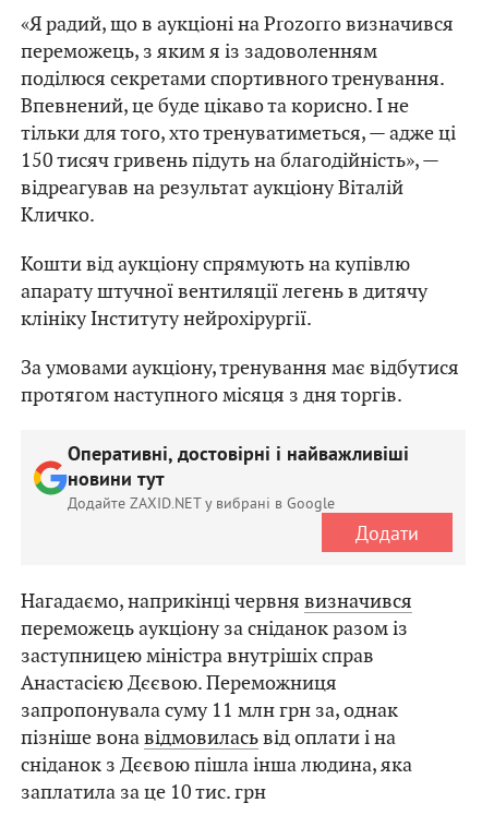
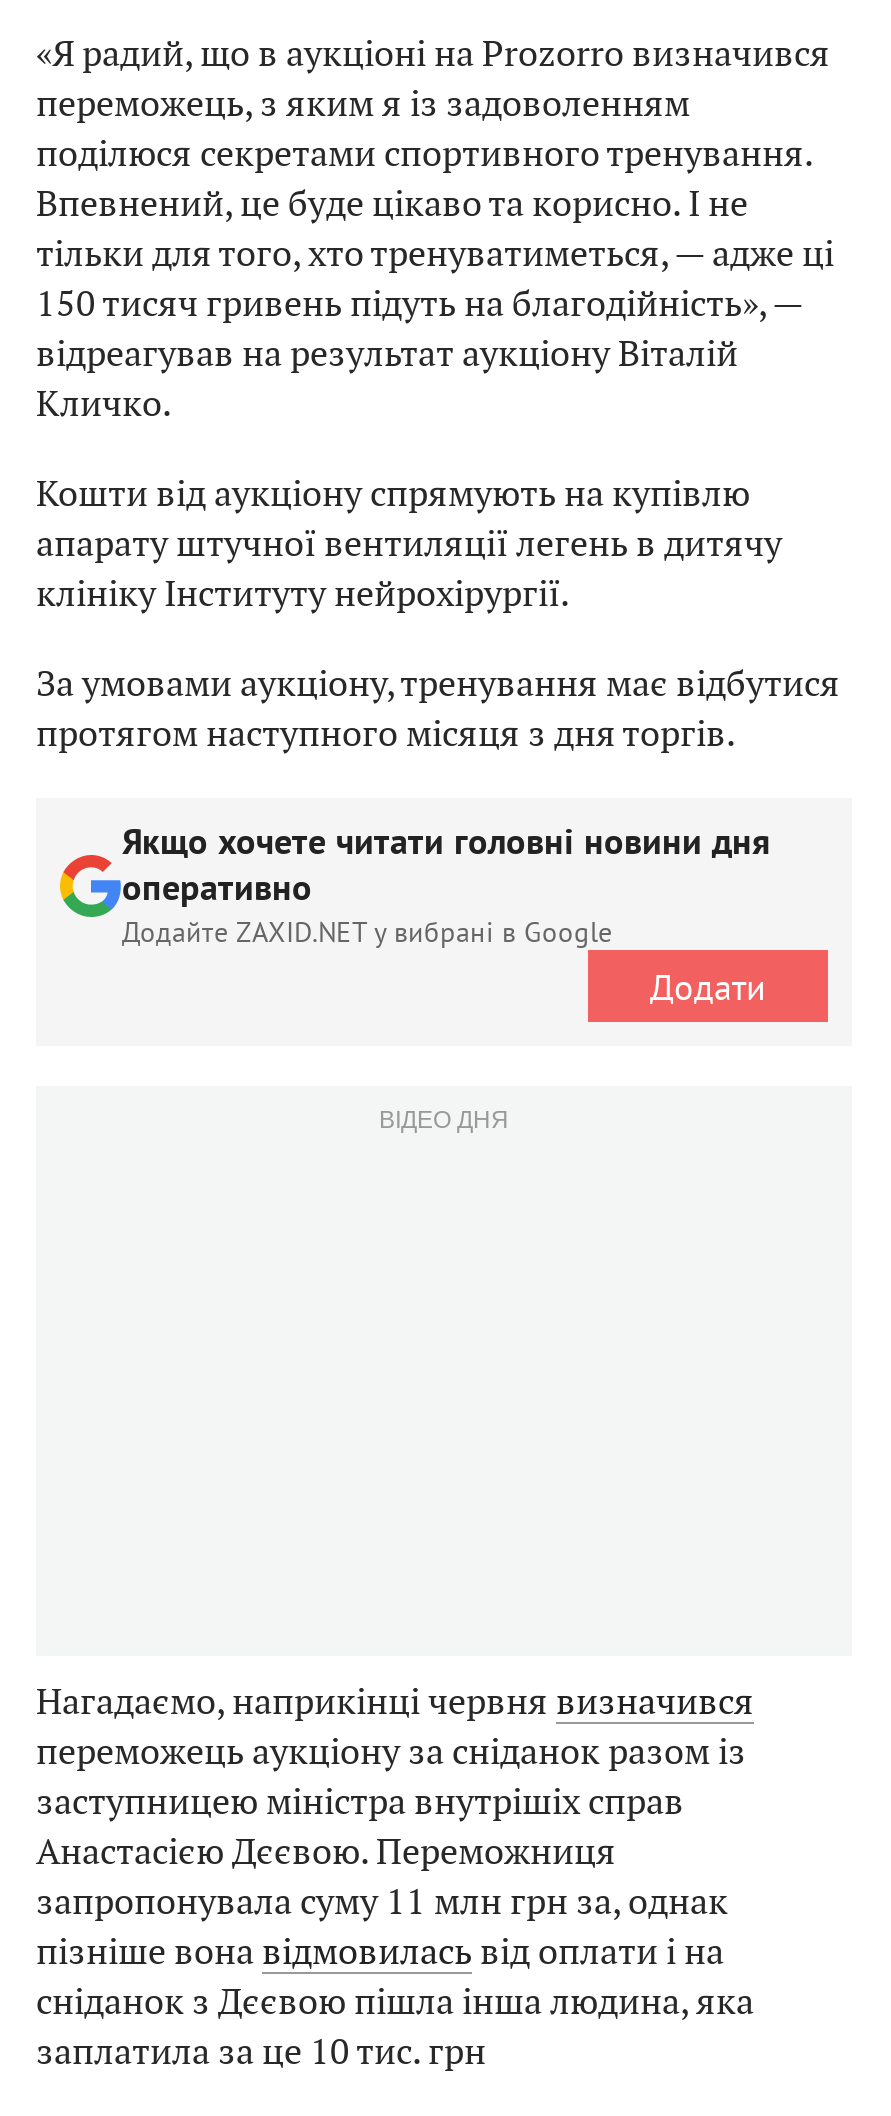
- Оперативні, достовірні і найважливіші
- новини тут
+ Якщо хочете читати головні новини дня
+ оперативно

+ ВІДЕО ДНЯ
